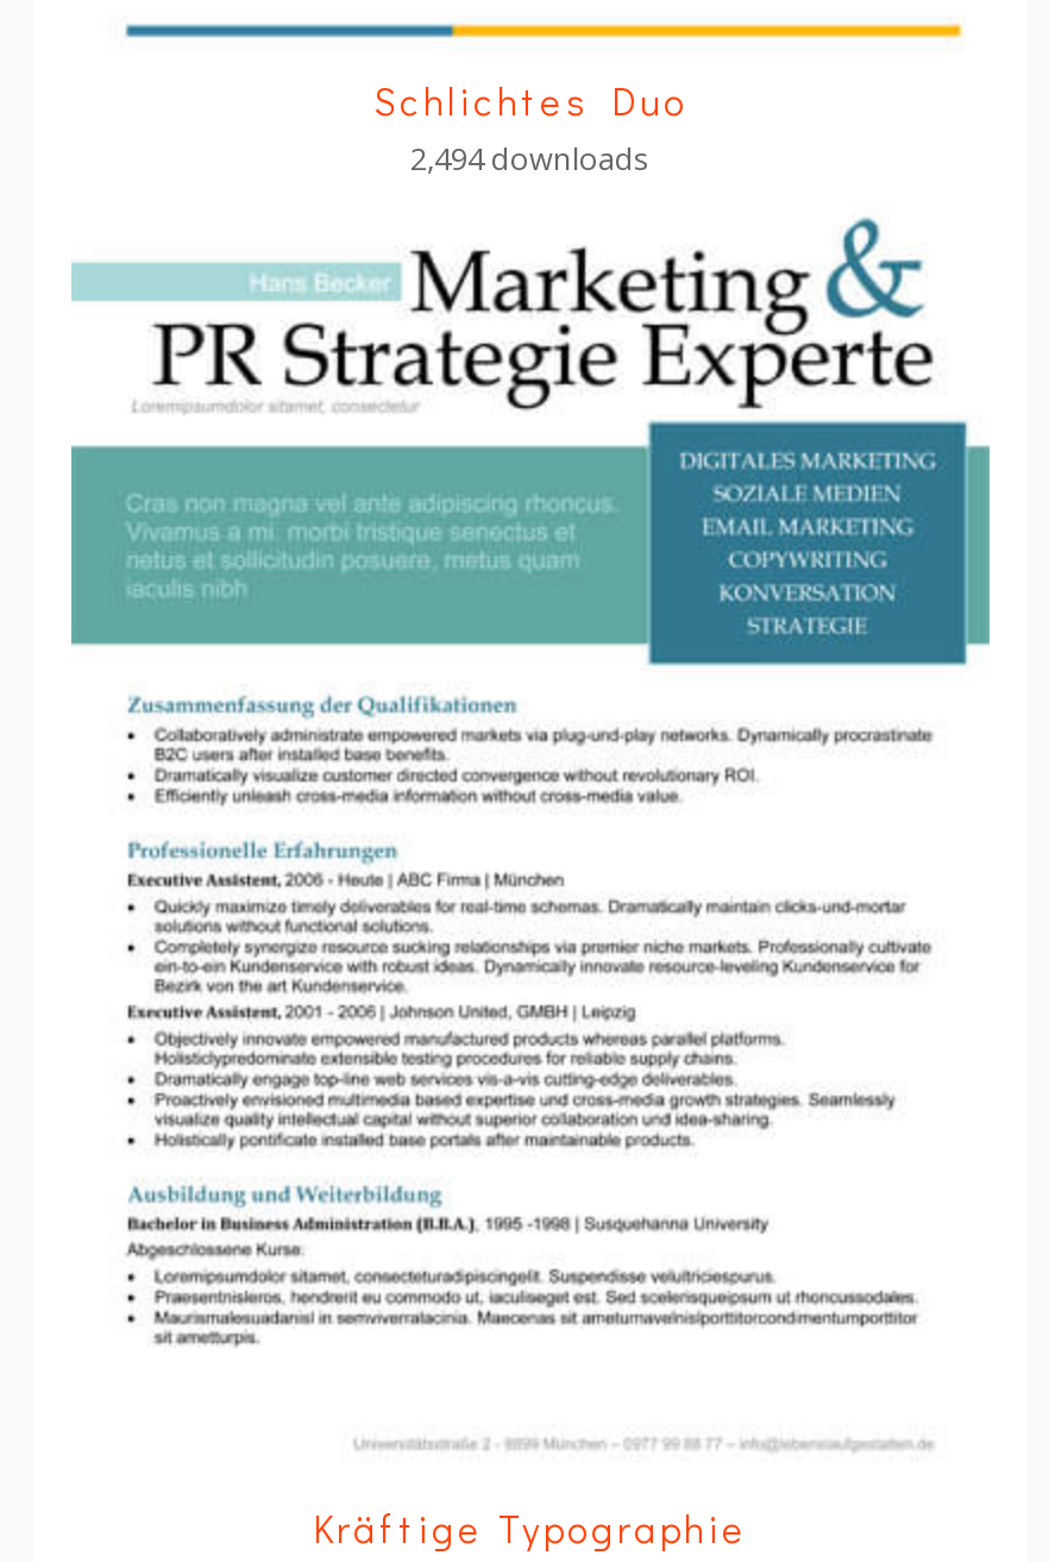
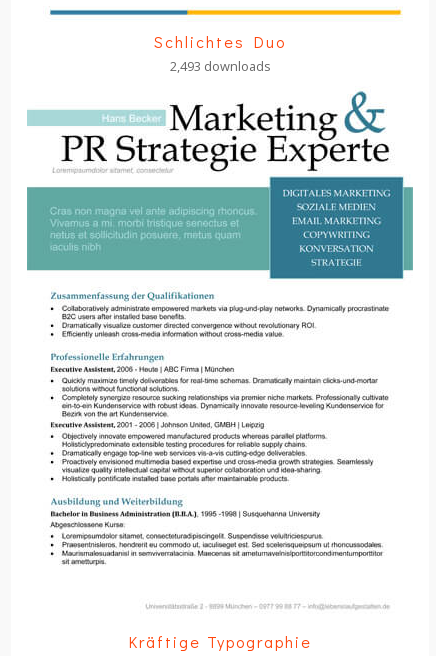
- 2,494 downloads
+ 2,493 downloads
